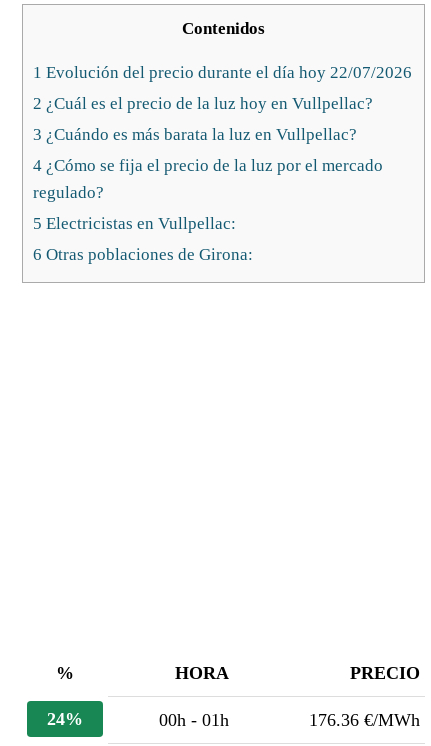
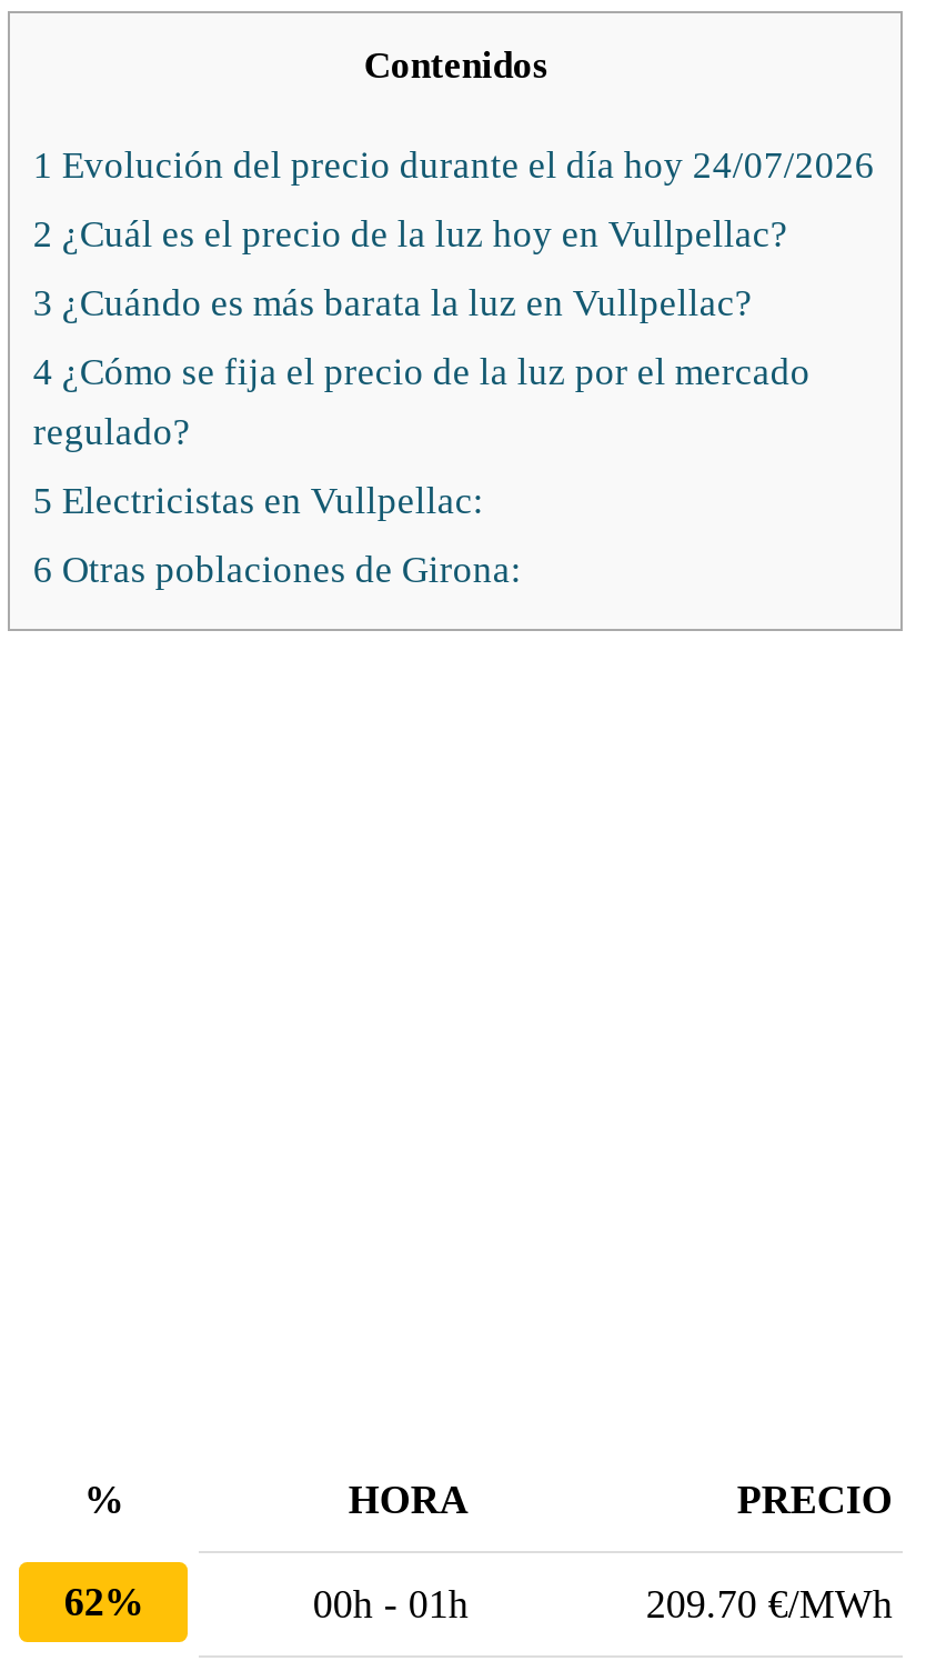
- 1 Evolución del precio durante el día hoy 22/07/2026
+ 1 Evolución del precio durante el día hoy 24/07/2026

- 24%
+ 62%

- 176.36 €/MWh
+ 209.70 €/MWh
